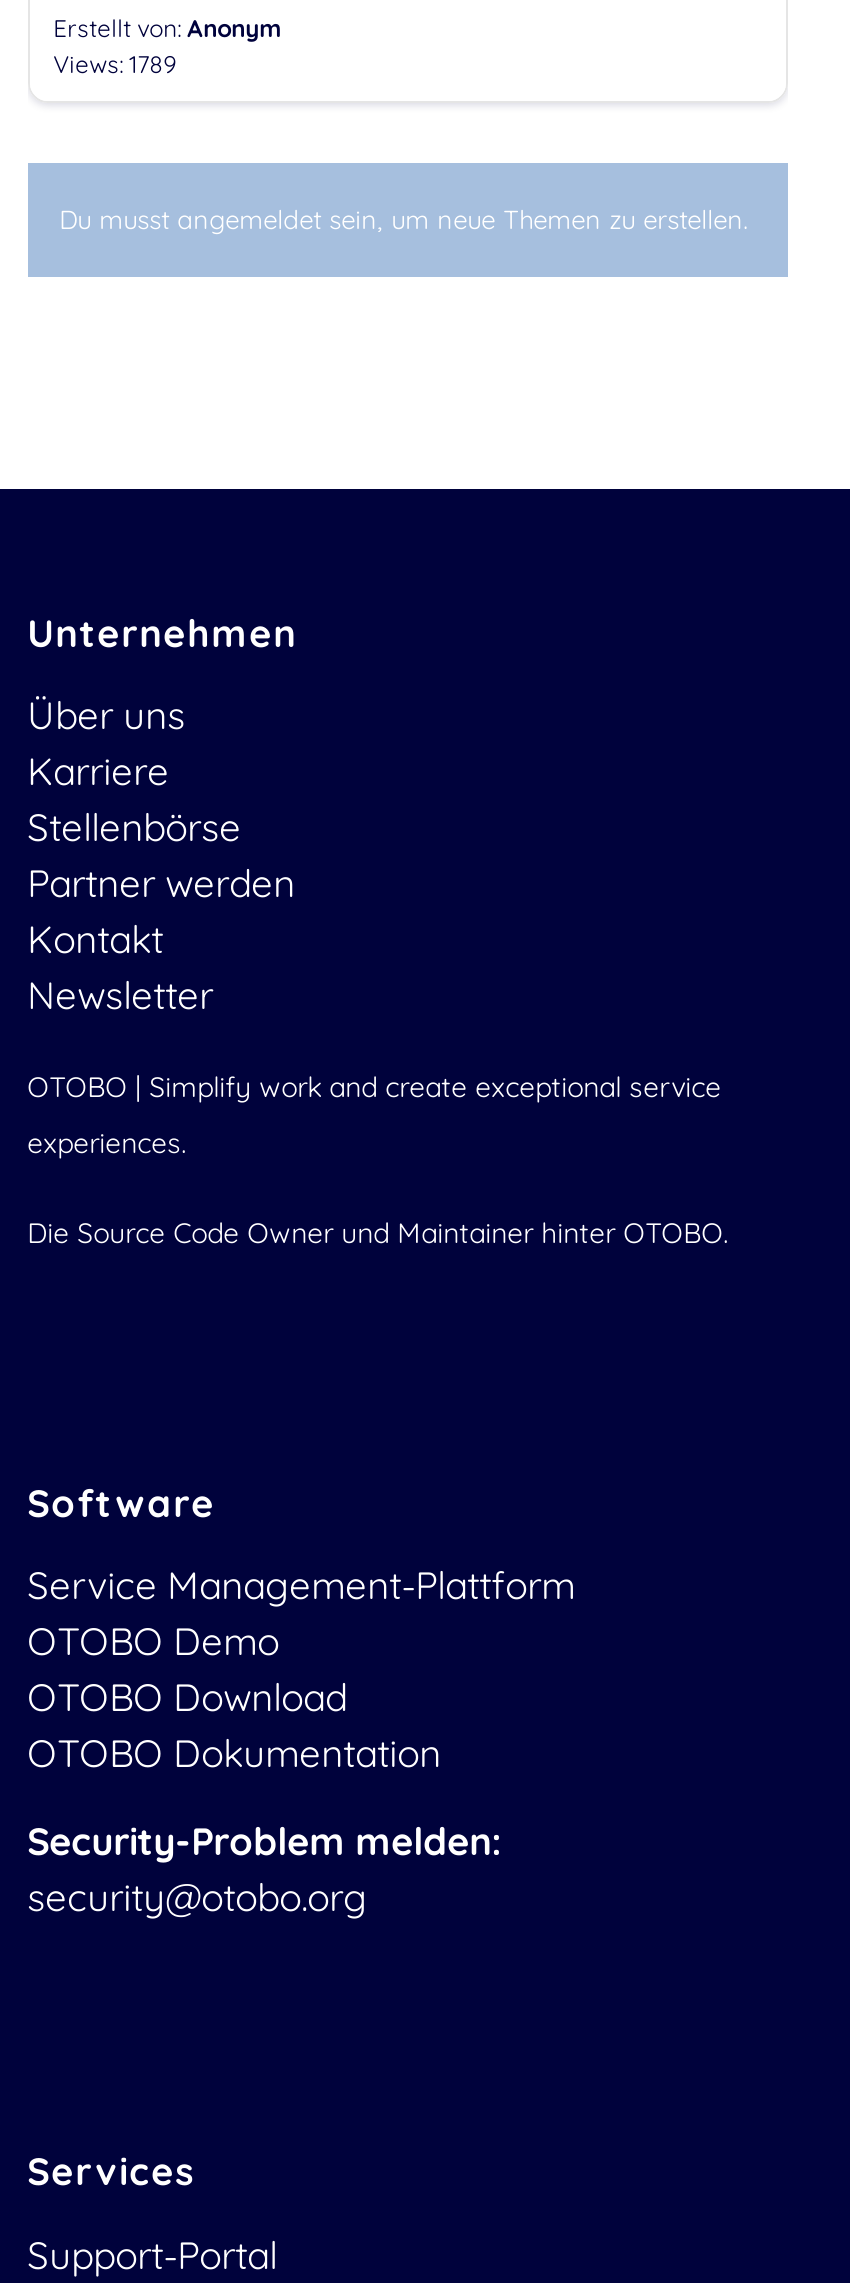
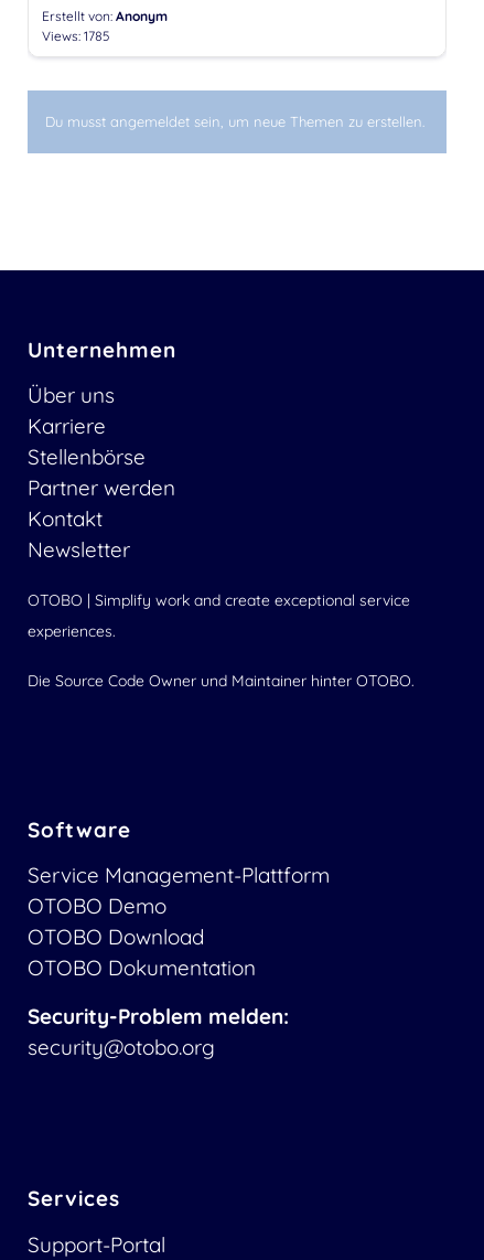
- Views: 1789
+ Views: 1785
